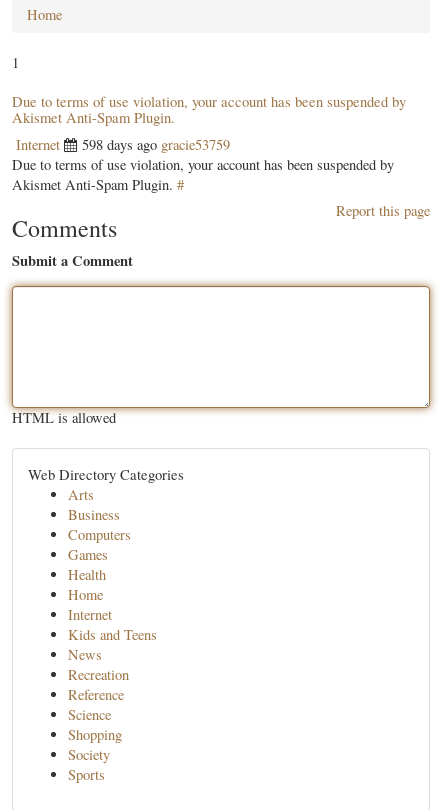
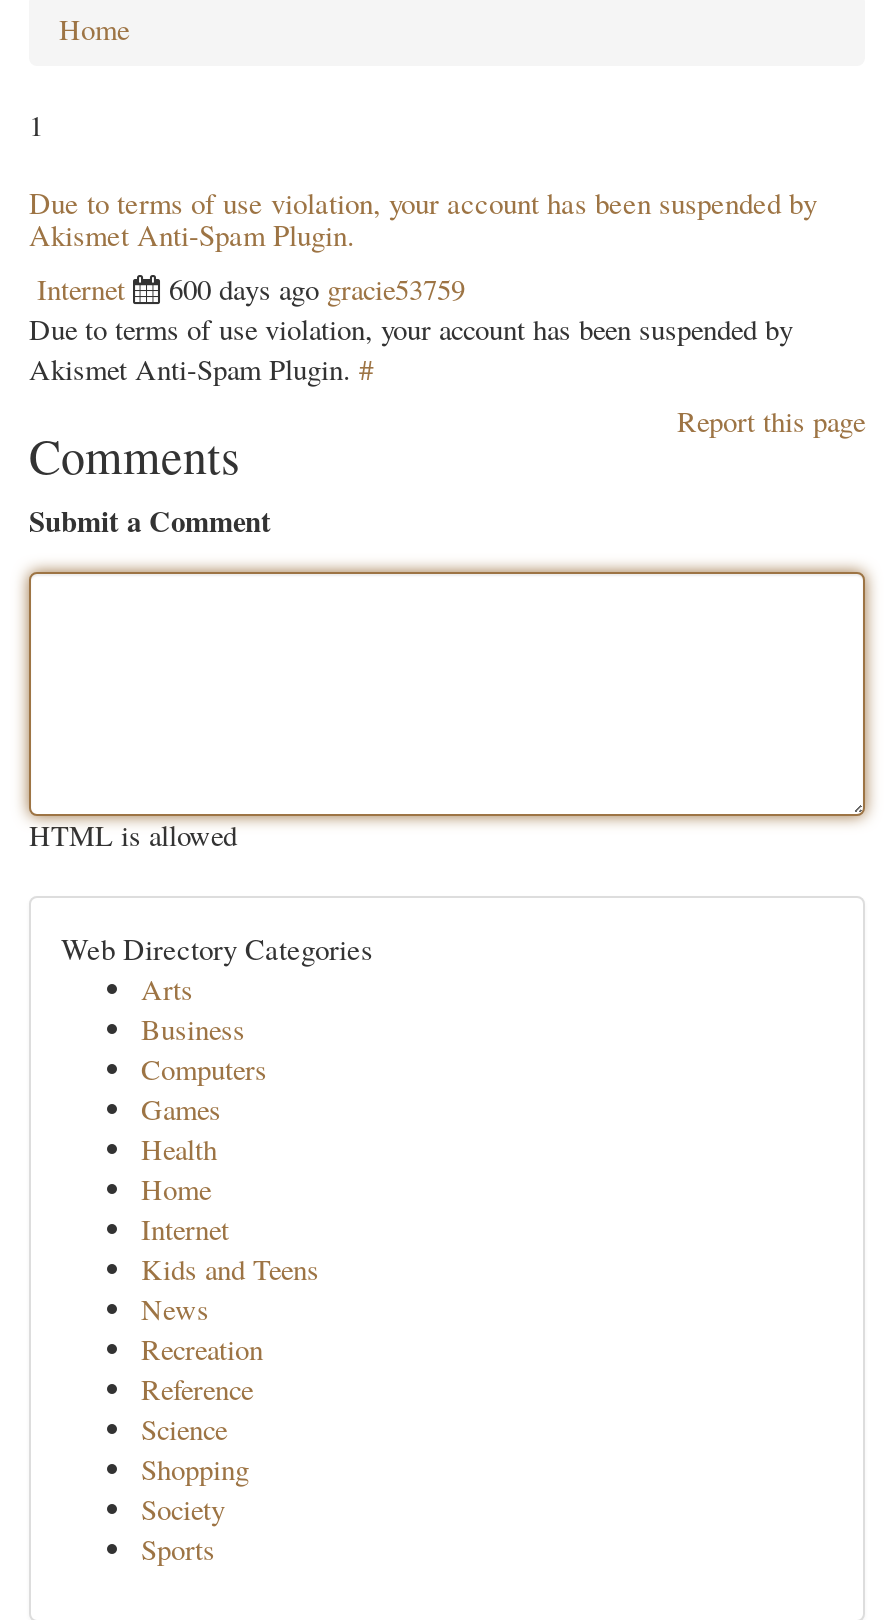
- 598 days ago gracie53759
+ 600 days ago gracie53759
